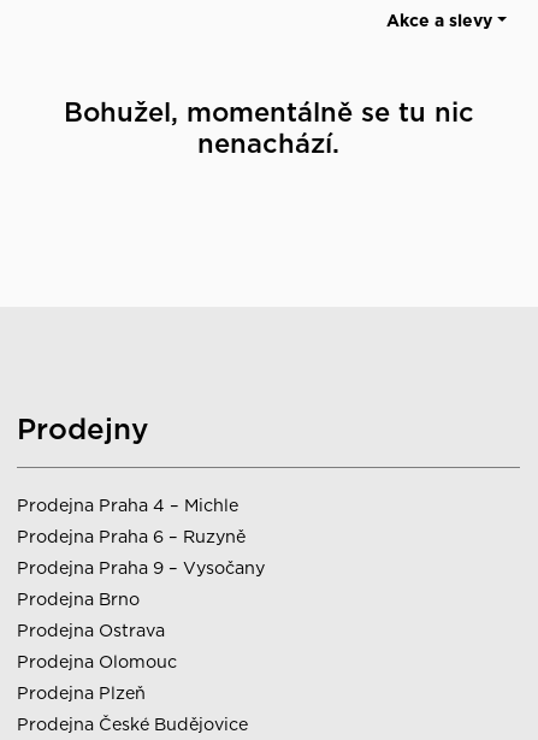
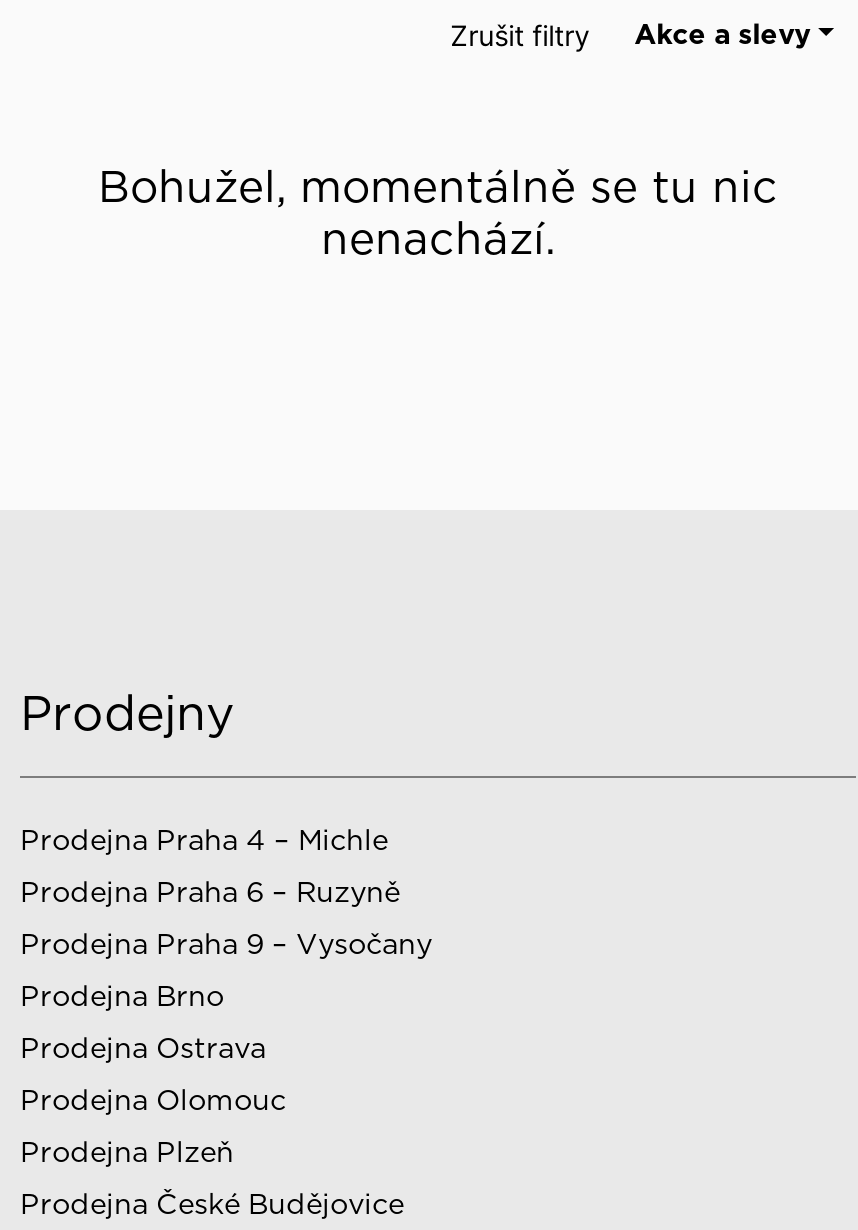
+ Zrušit filtry
